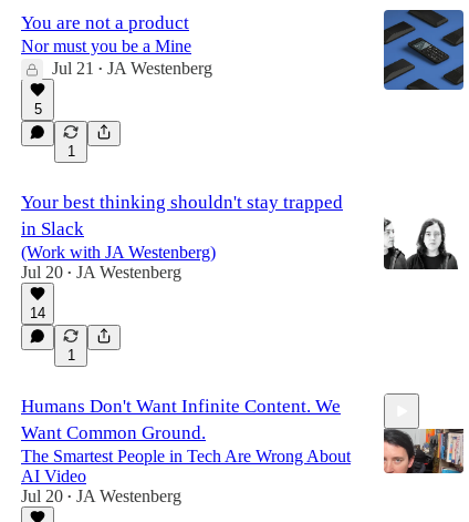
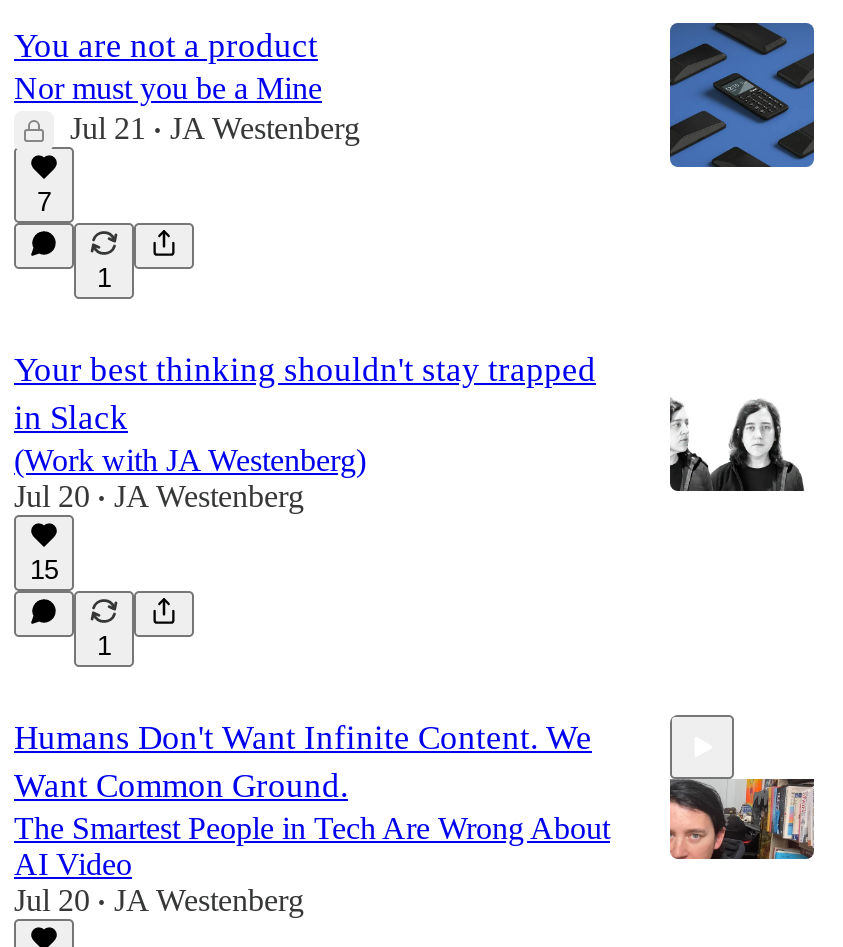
- 5
+ 7

- 14
+ 15
